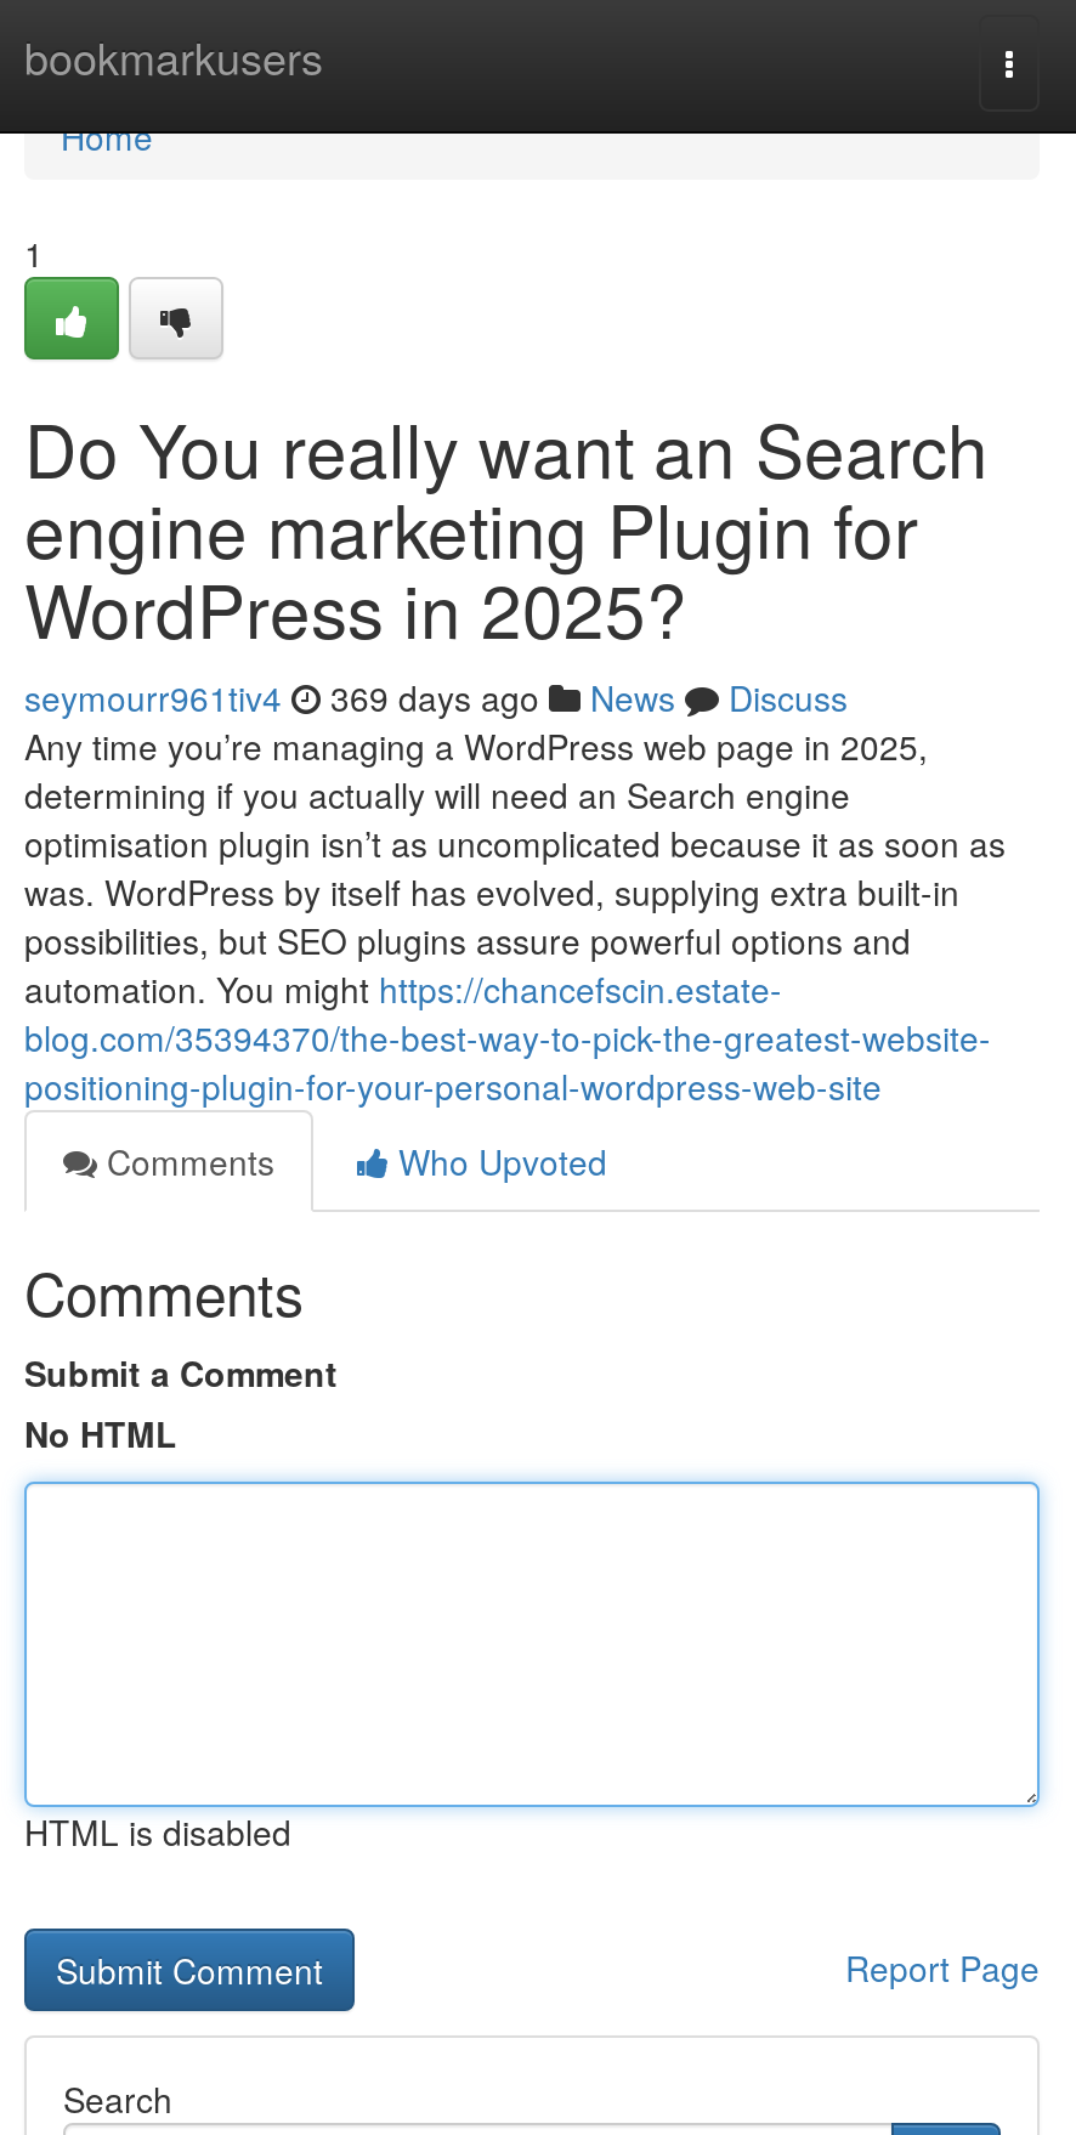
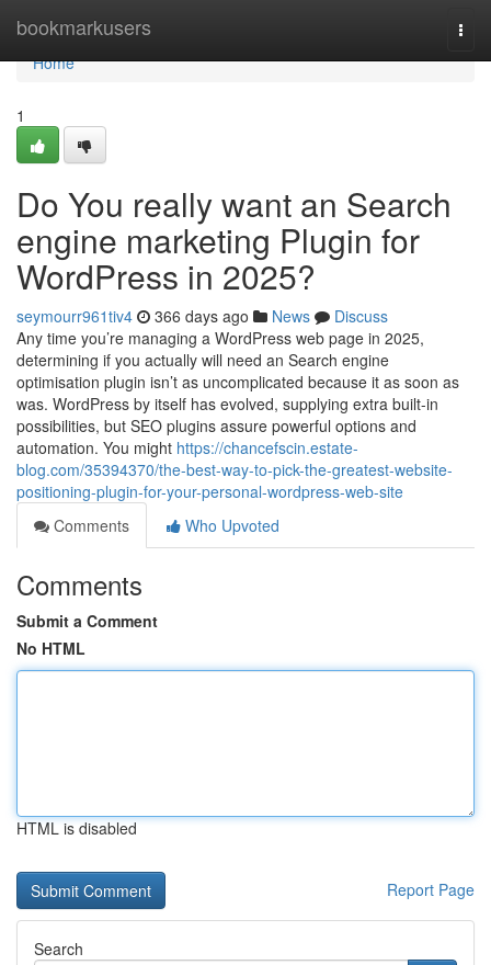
- seymourr961tiv4 369 days ago News Discuss
+ seymourr961tiv4 366 days ago News Discuss
